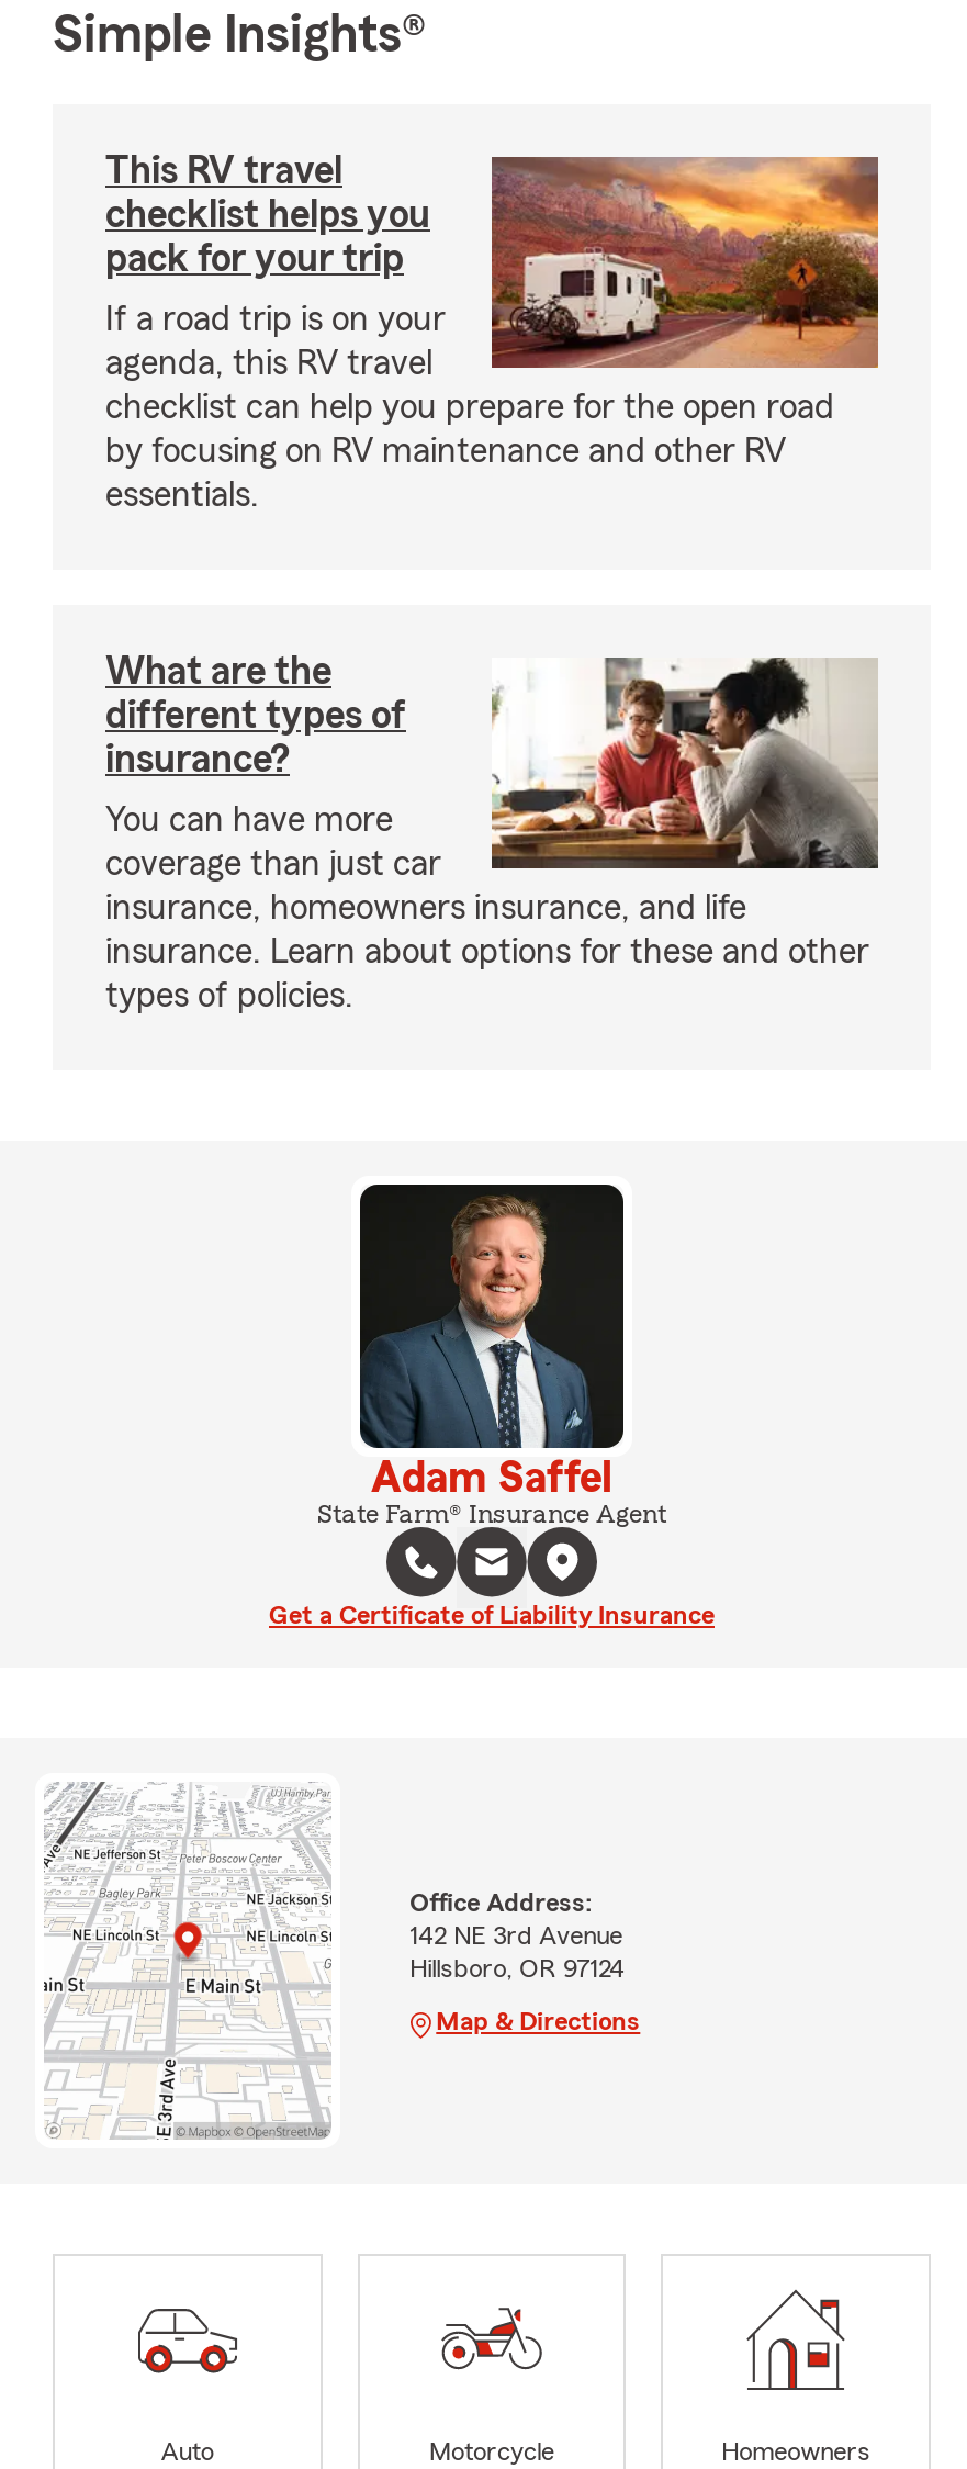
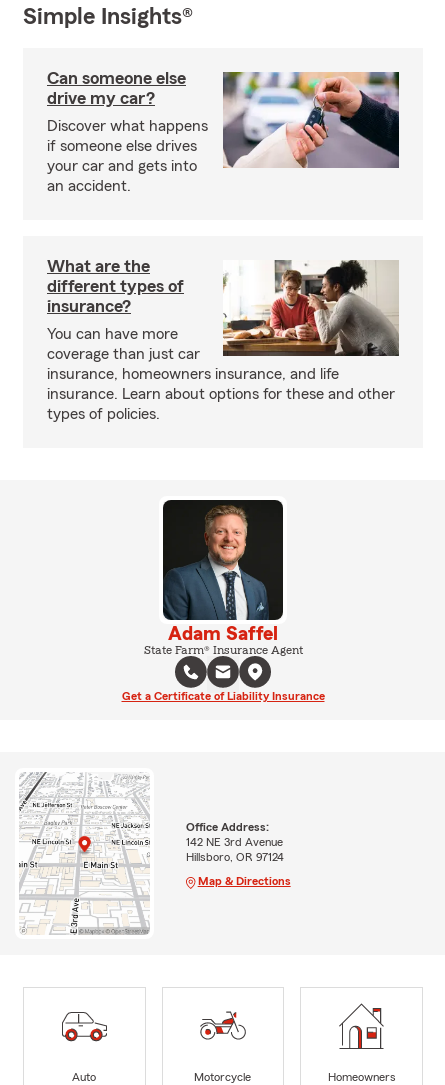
- This RV travel
- checklist helps you
- pack for your trip
+ Can someone else
+ drive my car?

- [image]
- If a road trip is on your
- agenda, this RV travel
- checklist can help you prepare for the open road
- by focusing on RV maintenance and other RV
- essentials.
+ [image]
+ Discover what happens
+ if someone else drives
+ your car and gets into
+ an accident.
